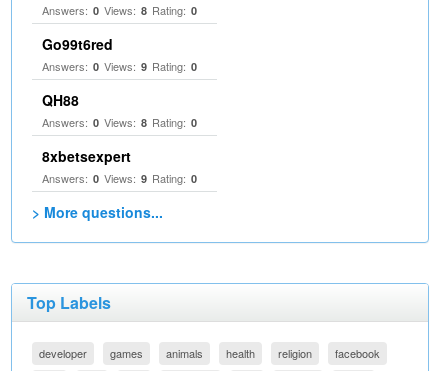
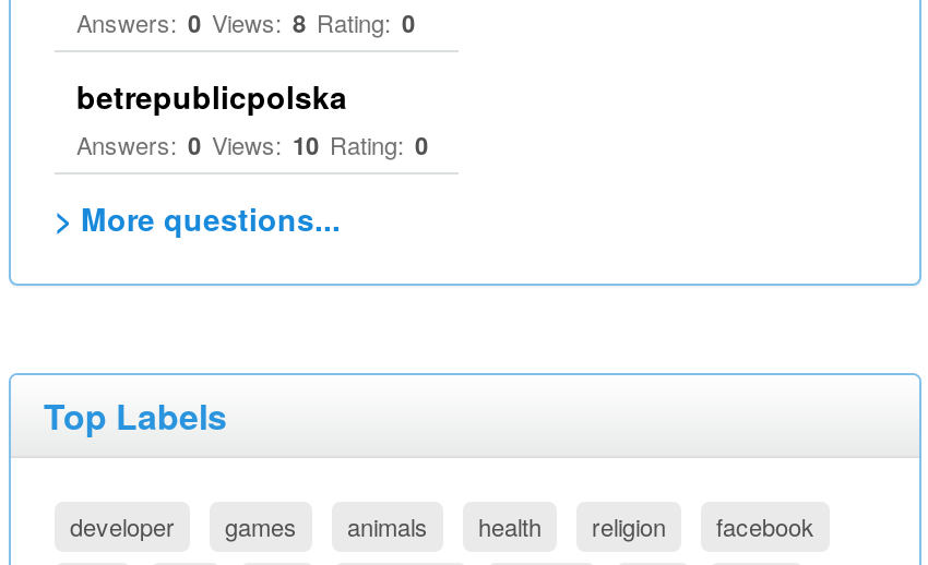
- Go99t6red
- Answers: 0 Views: 9 Rating: 0
- QH88
- Answers: 0 Views: 8 Rating: 0
- 8xbetsexpert
- Answers: 0 Views: 9 Rating: 0
+ betrepublicpolska
+ Answers: 0 Views: 10 Rating: 0
